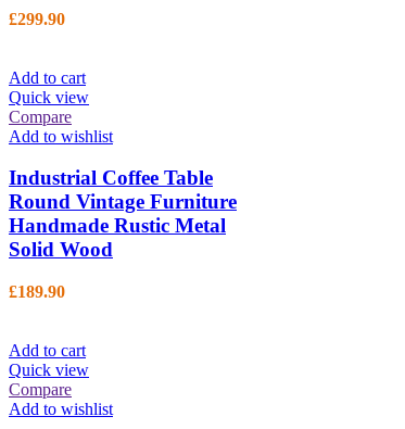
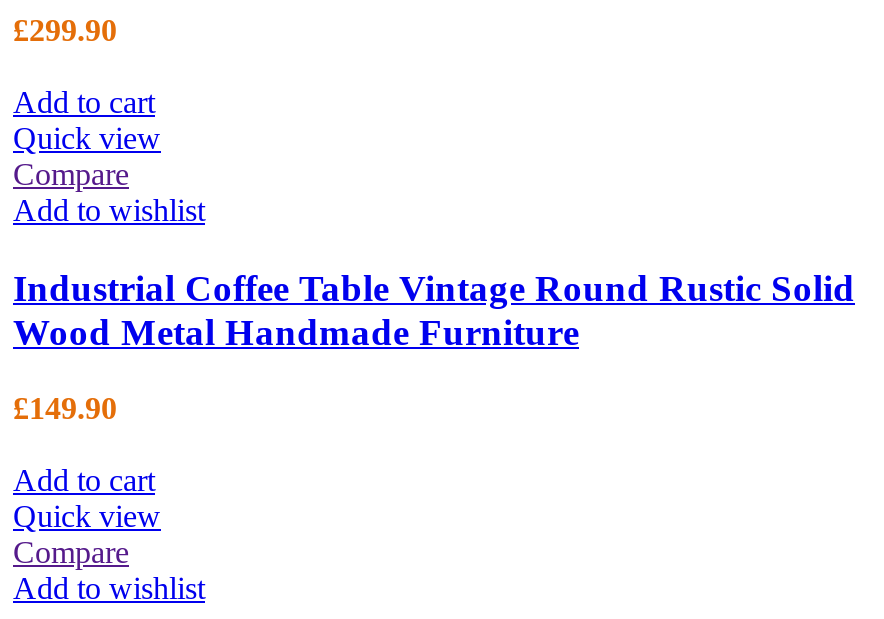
- Industrial Coffee Table
- Round Vintage Furniture
- Handmade Rustic Metal
- Solid Wood
+ Industrial Coffee Table Vintage Round Rustic Solid
+ Wood Metal Handmade Furniture

- £189.90
+ £149.90
